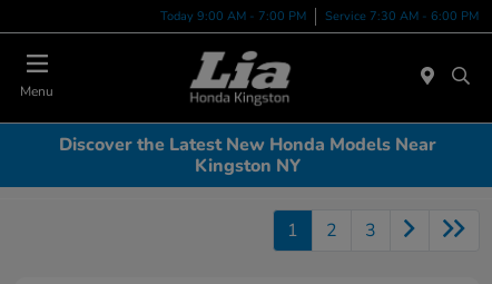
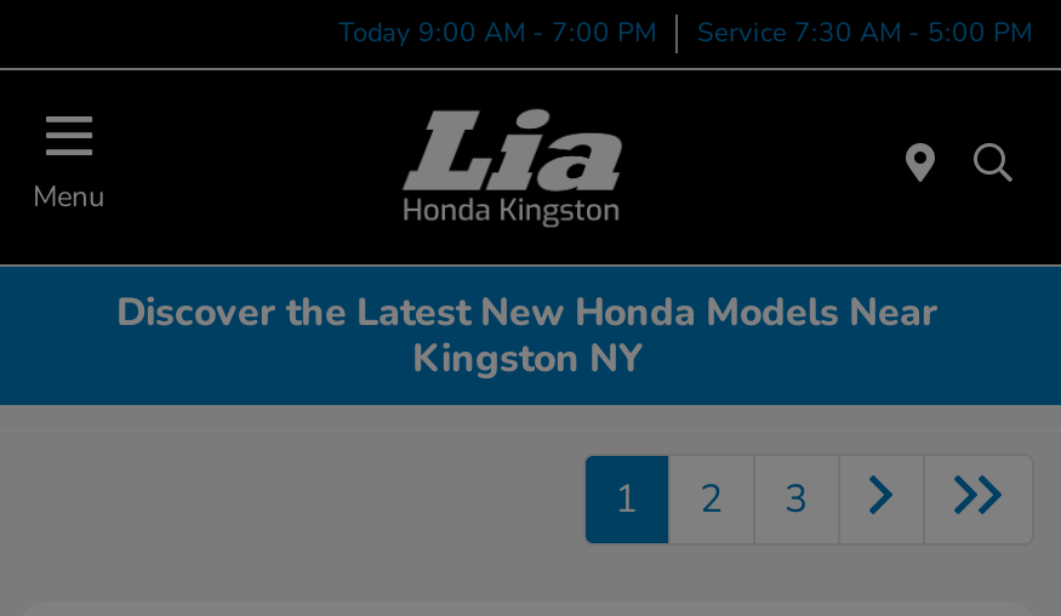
- Today 9:00 AM - 7:00 PM Service 7:30 AM - 6:00 PM
+ Today 9:00 AM - 7:00 PM Service 7:30 AM - 5:00 PM
